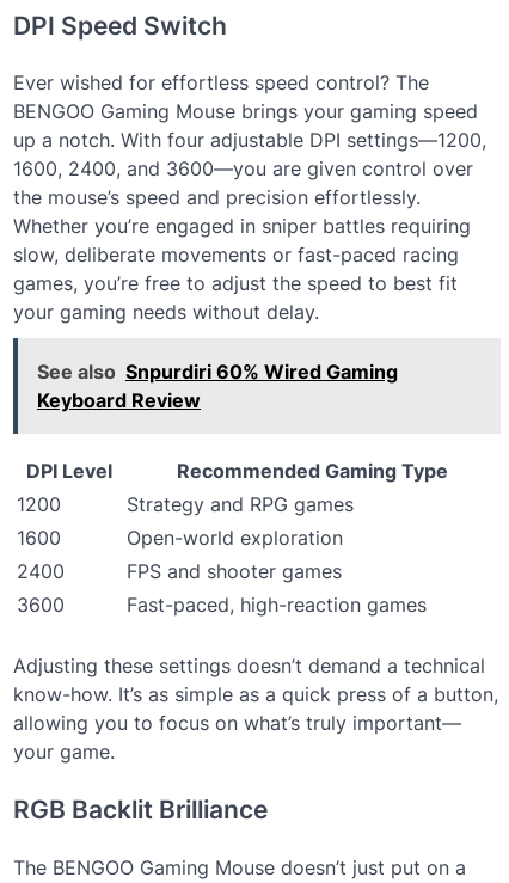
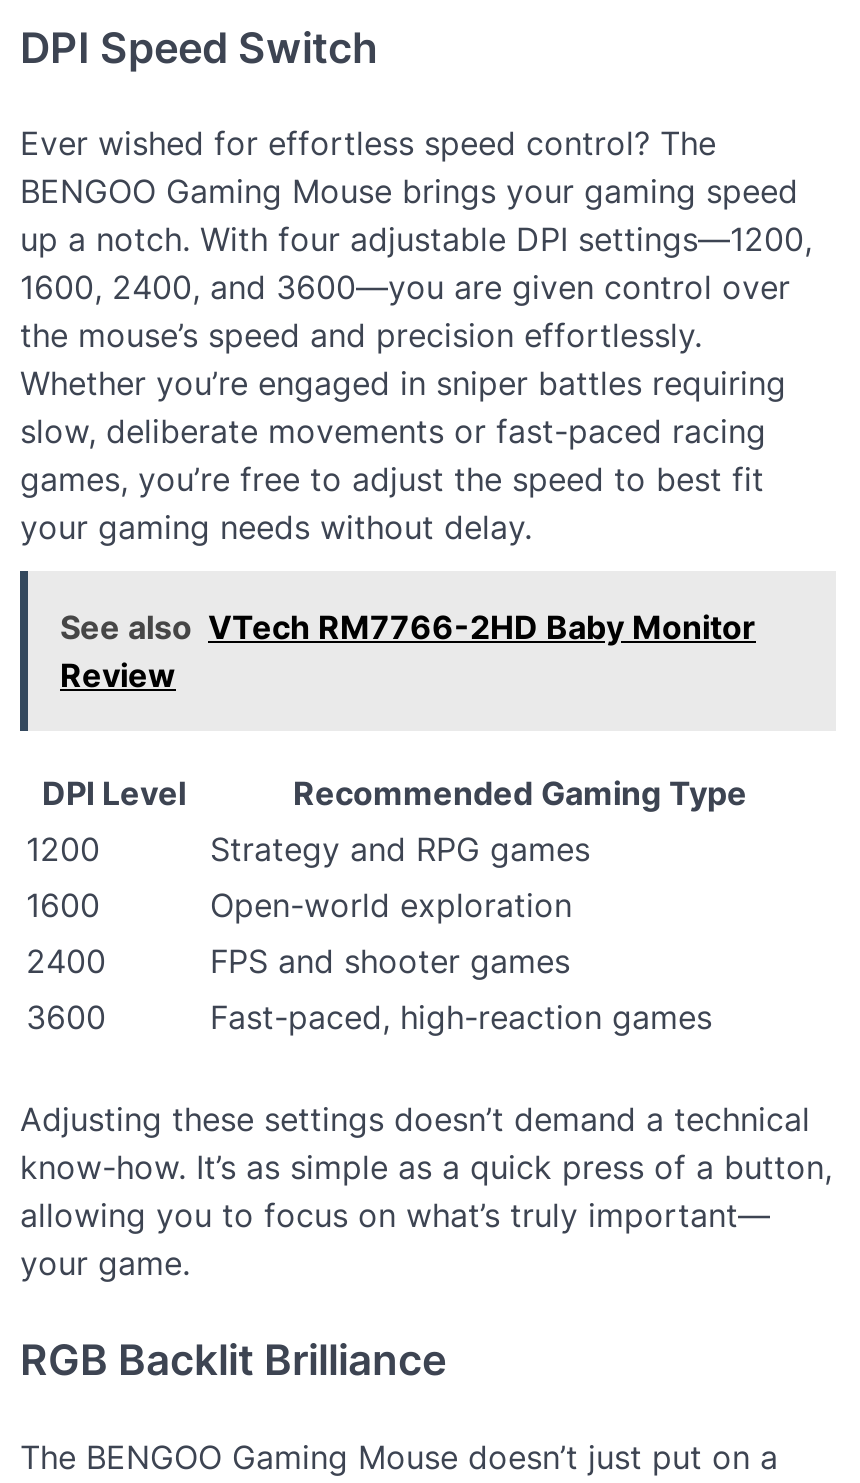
- See also Snpurdiri 60% Wired Gaming
- Keyboard Review
+ See also VTech RM7766-2HD Baby Monitor
+ Review
